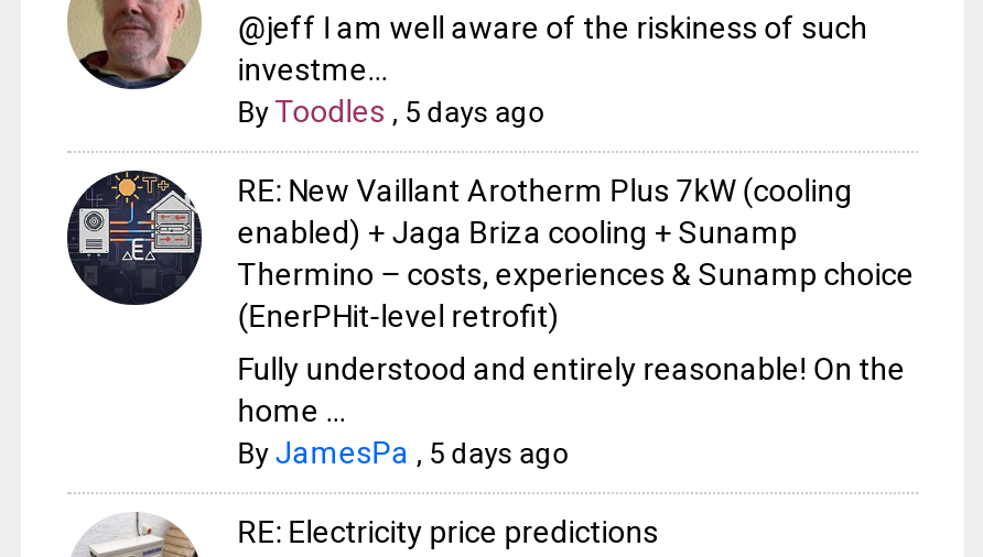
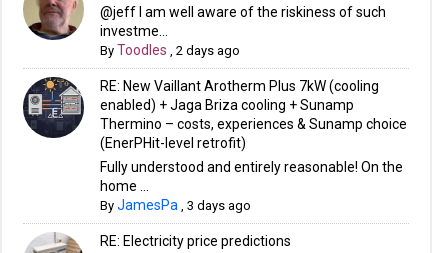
- By Toodles, 5 days ago
+ By Toodles, 2 days ago

- By JamesPa, 5 days ago
+ By JamesPa, 3 days ago
